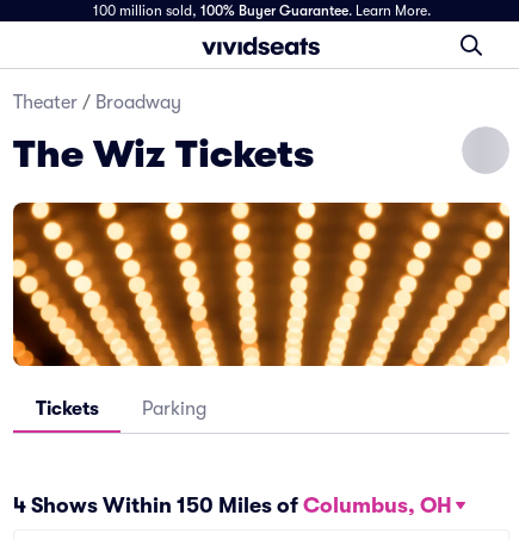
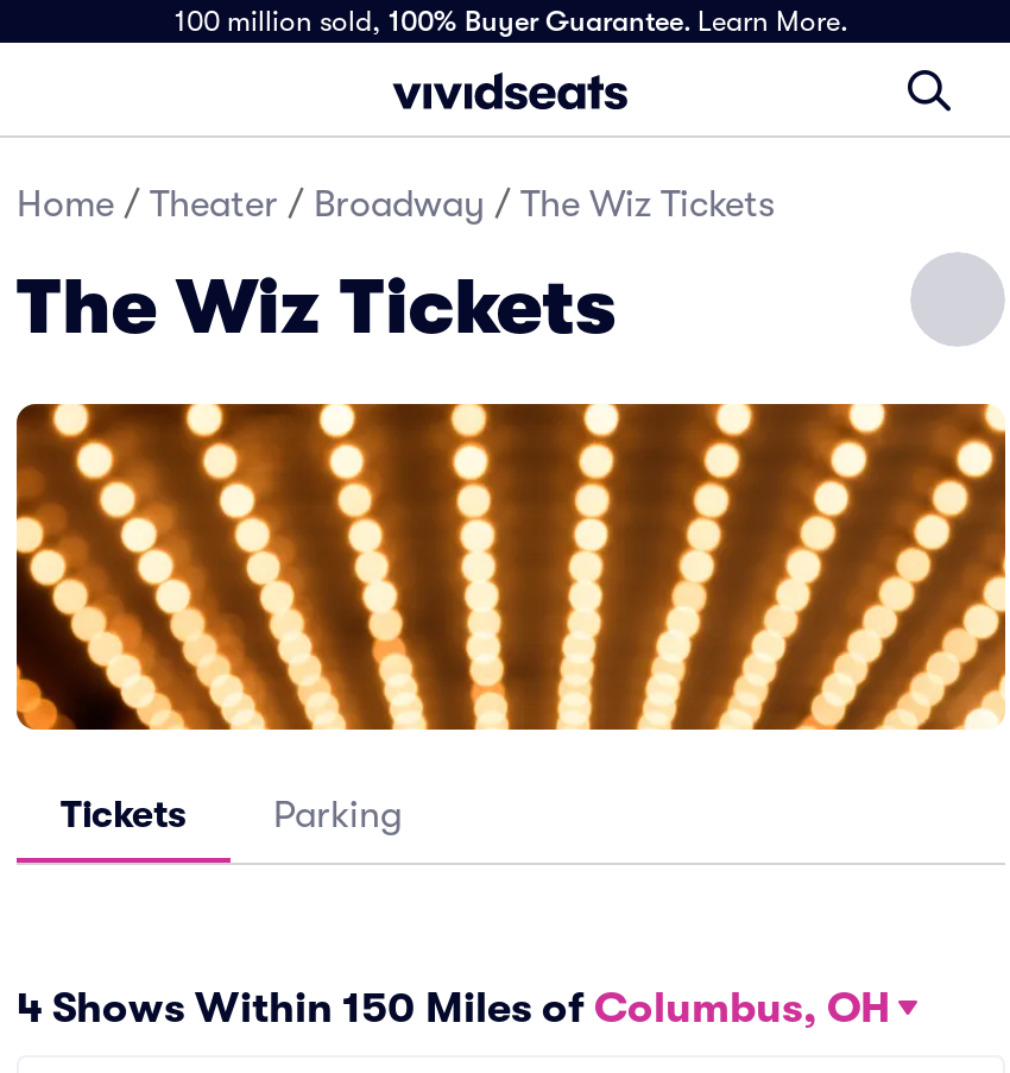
- Theater / Broadway
+ Home / Theater / Broadway / The Wiz Tickets
